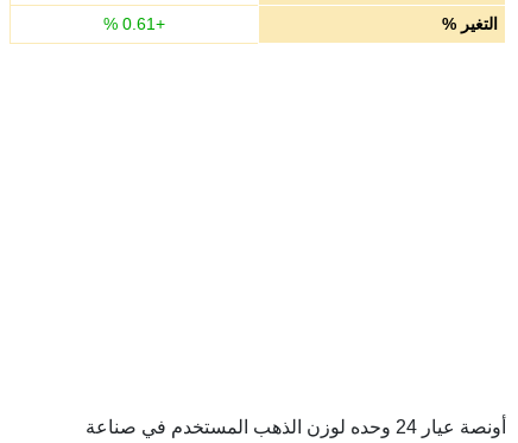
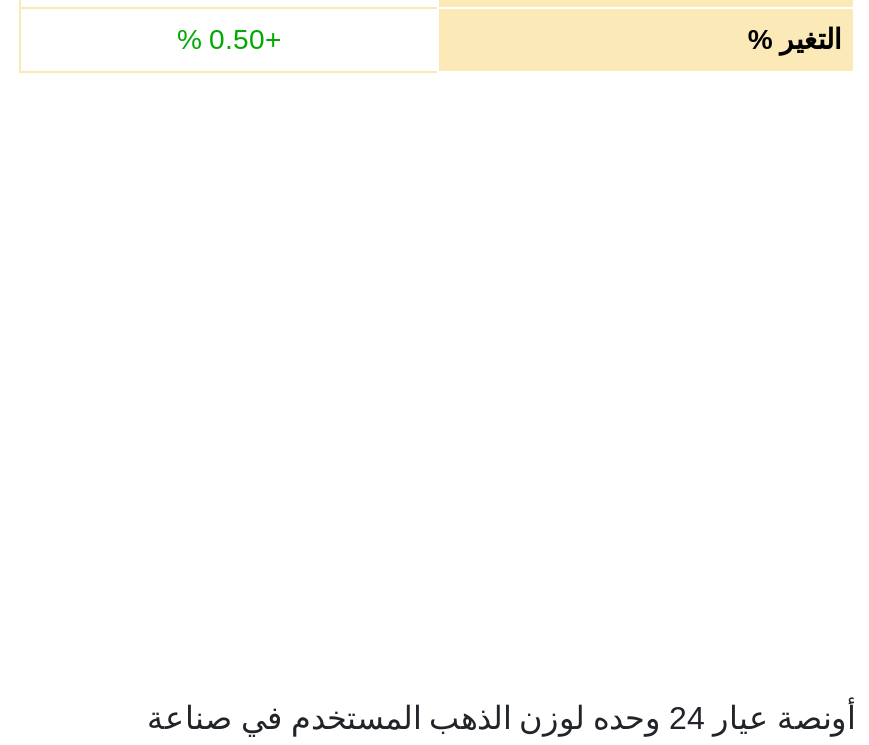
- 0.61
+ 0.50
